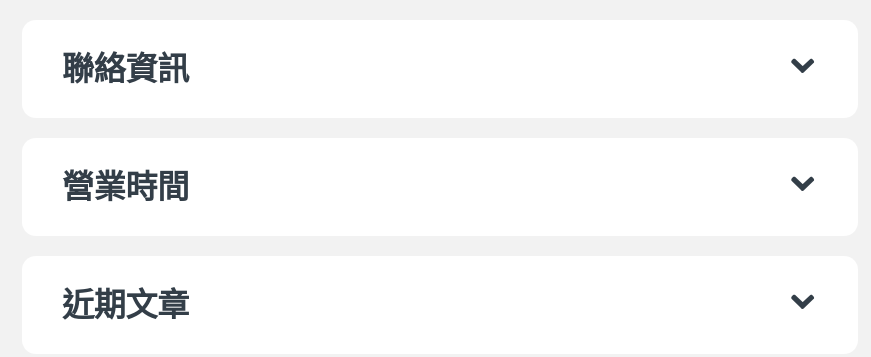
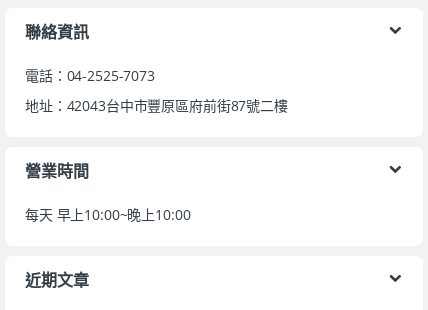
+ 電話：04-2525-7073
+ 地址：42043台中市豐原區府前街87號二樓

+ 每天 早上10:00~晚上10:00
